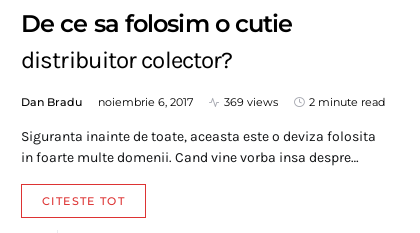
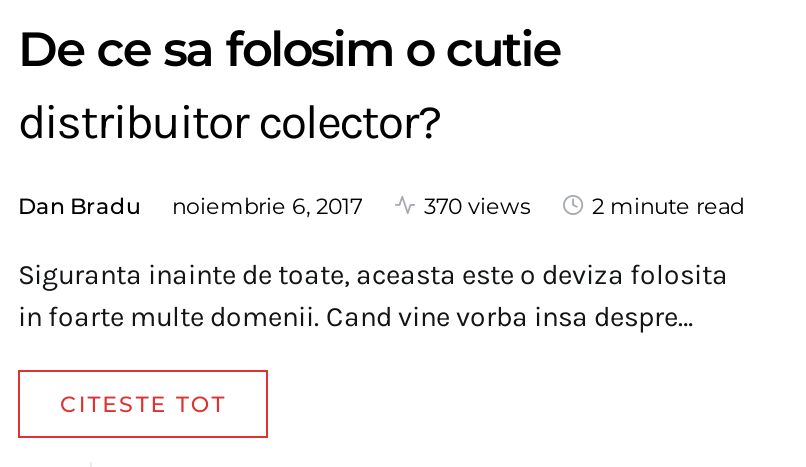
- 369 views
+ 370 views
